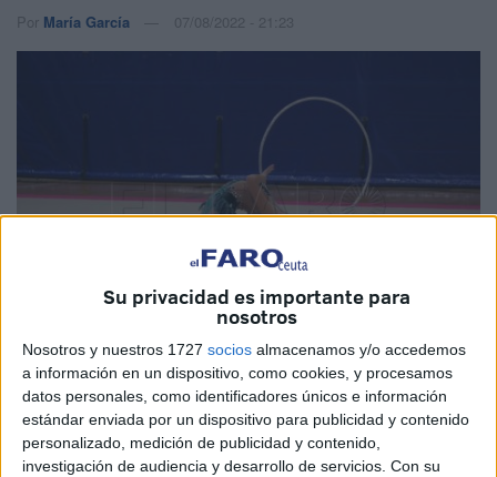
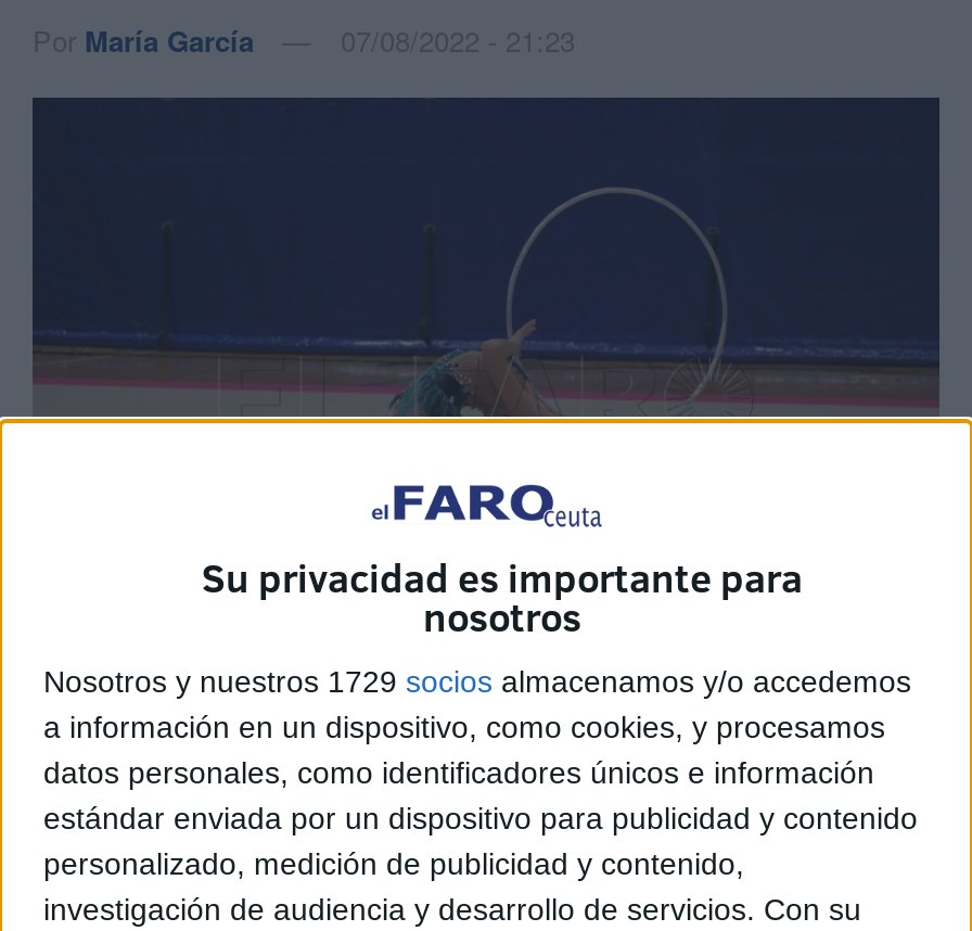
- Nosotros y nuestros 1727 socios almacenamos y/o accedemos
+ Nosotros y nuestros 1729 socios almacenamos y/o accedemos
